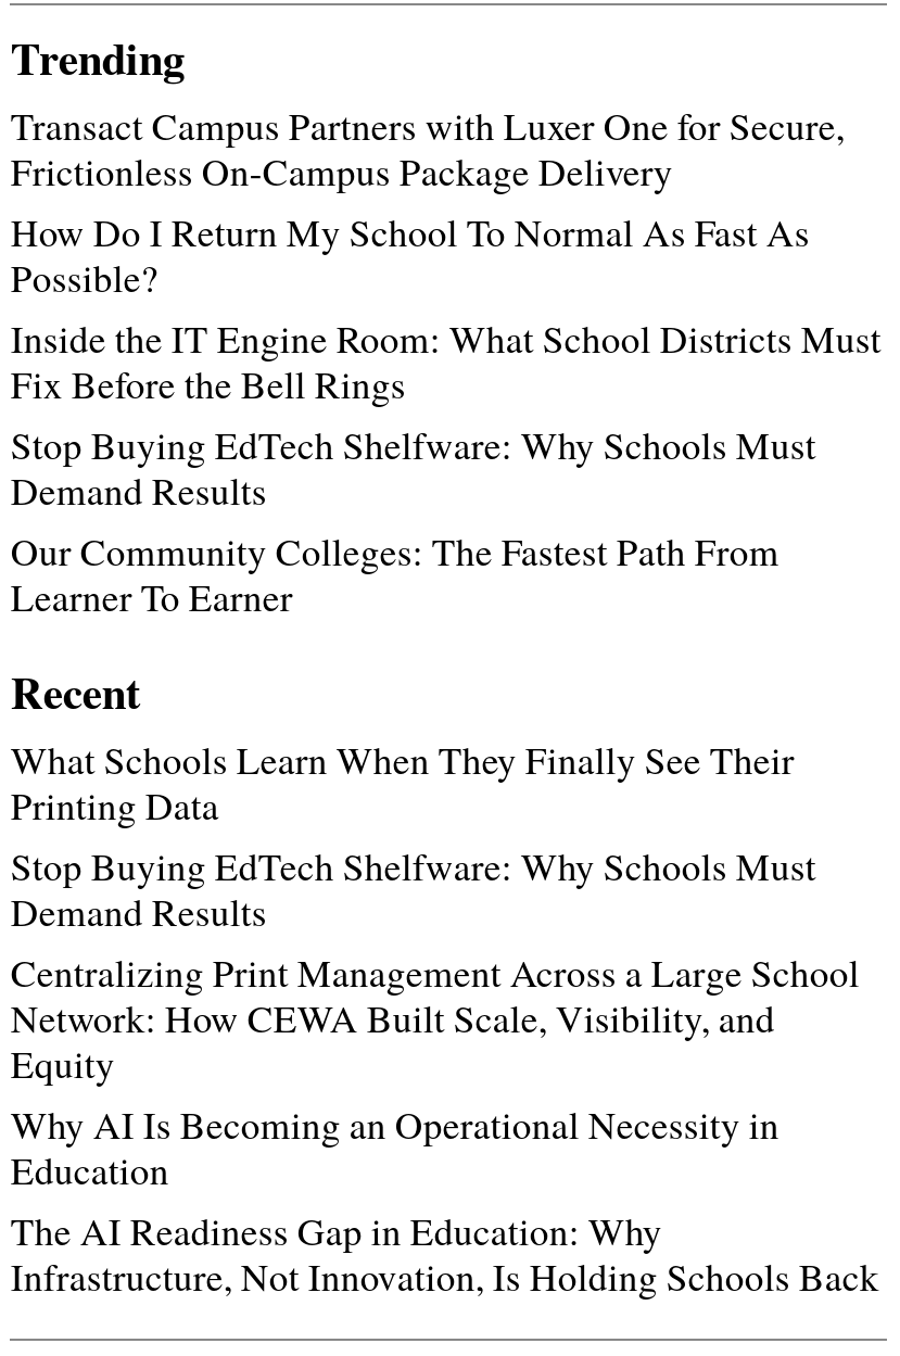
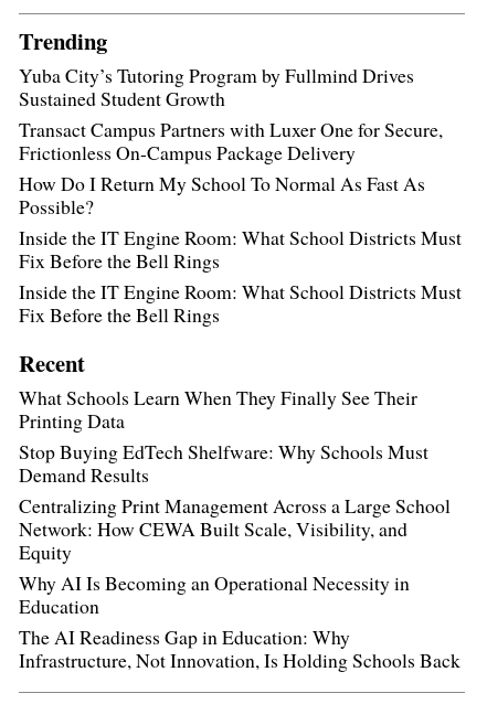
+ Yuba City’s Tutoring Program by Fullmind Drives
+ Sustained Student Growth

moved down: Transact Campus Partners with Luxer One for Secure, | Frictionless On-Campus Package Delivery | How Do I Return My School To Normal As Fast As | Possible? | Inside the IT Engine Room: What School Districts Must | Fix Before the Bell Rings

- Stop Buying EdTech Shelfware: Why Schools Must
- Demand Results
- Our Community Colleges: The Fastest Path From
- Learner To Earner
+ Inside the IT Engine Room: What School Districts Must
+ Fix Before the Bell Rings
